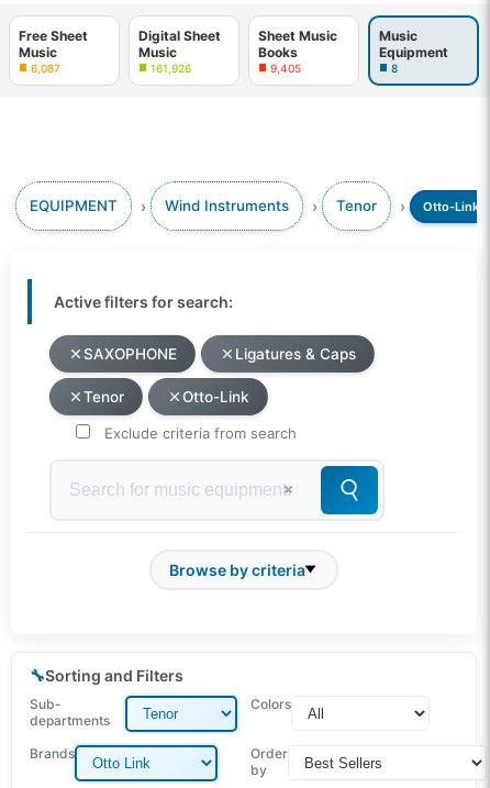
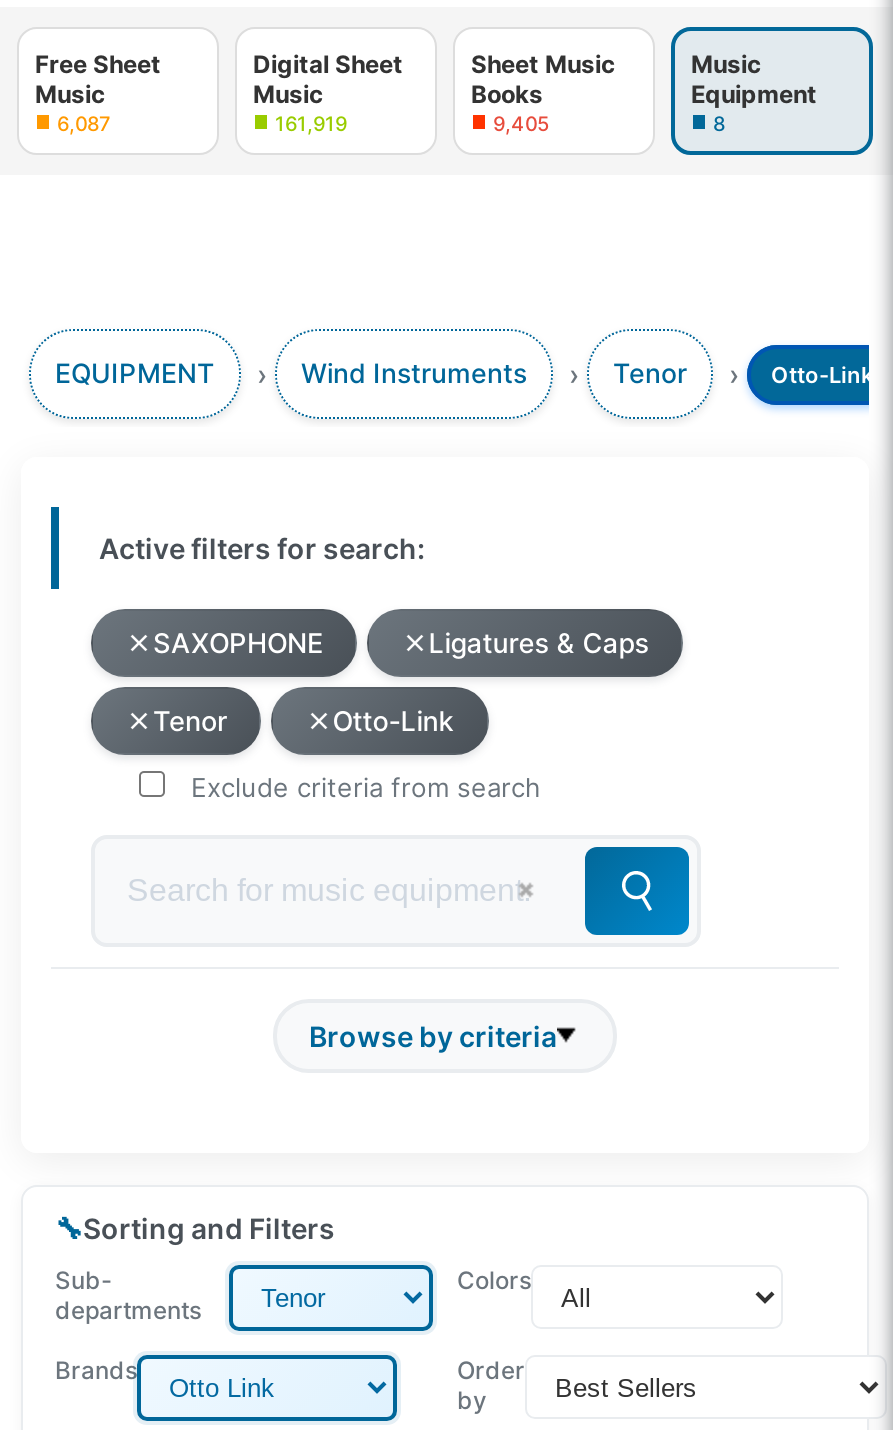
- 161,926
+ 161,919
